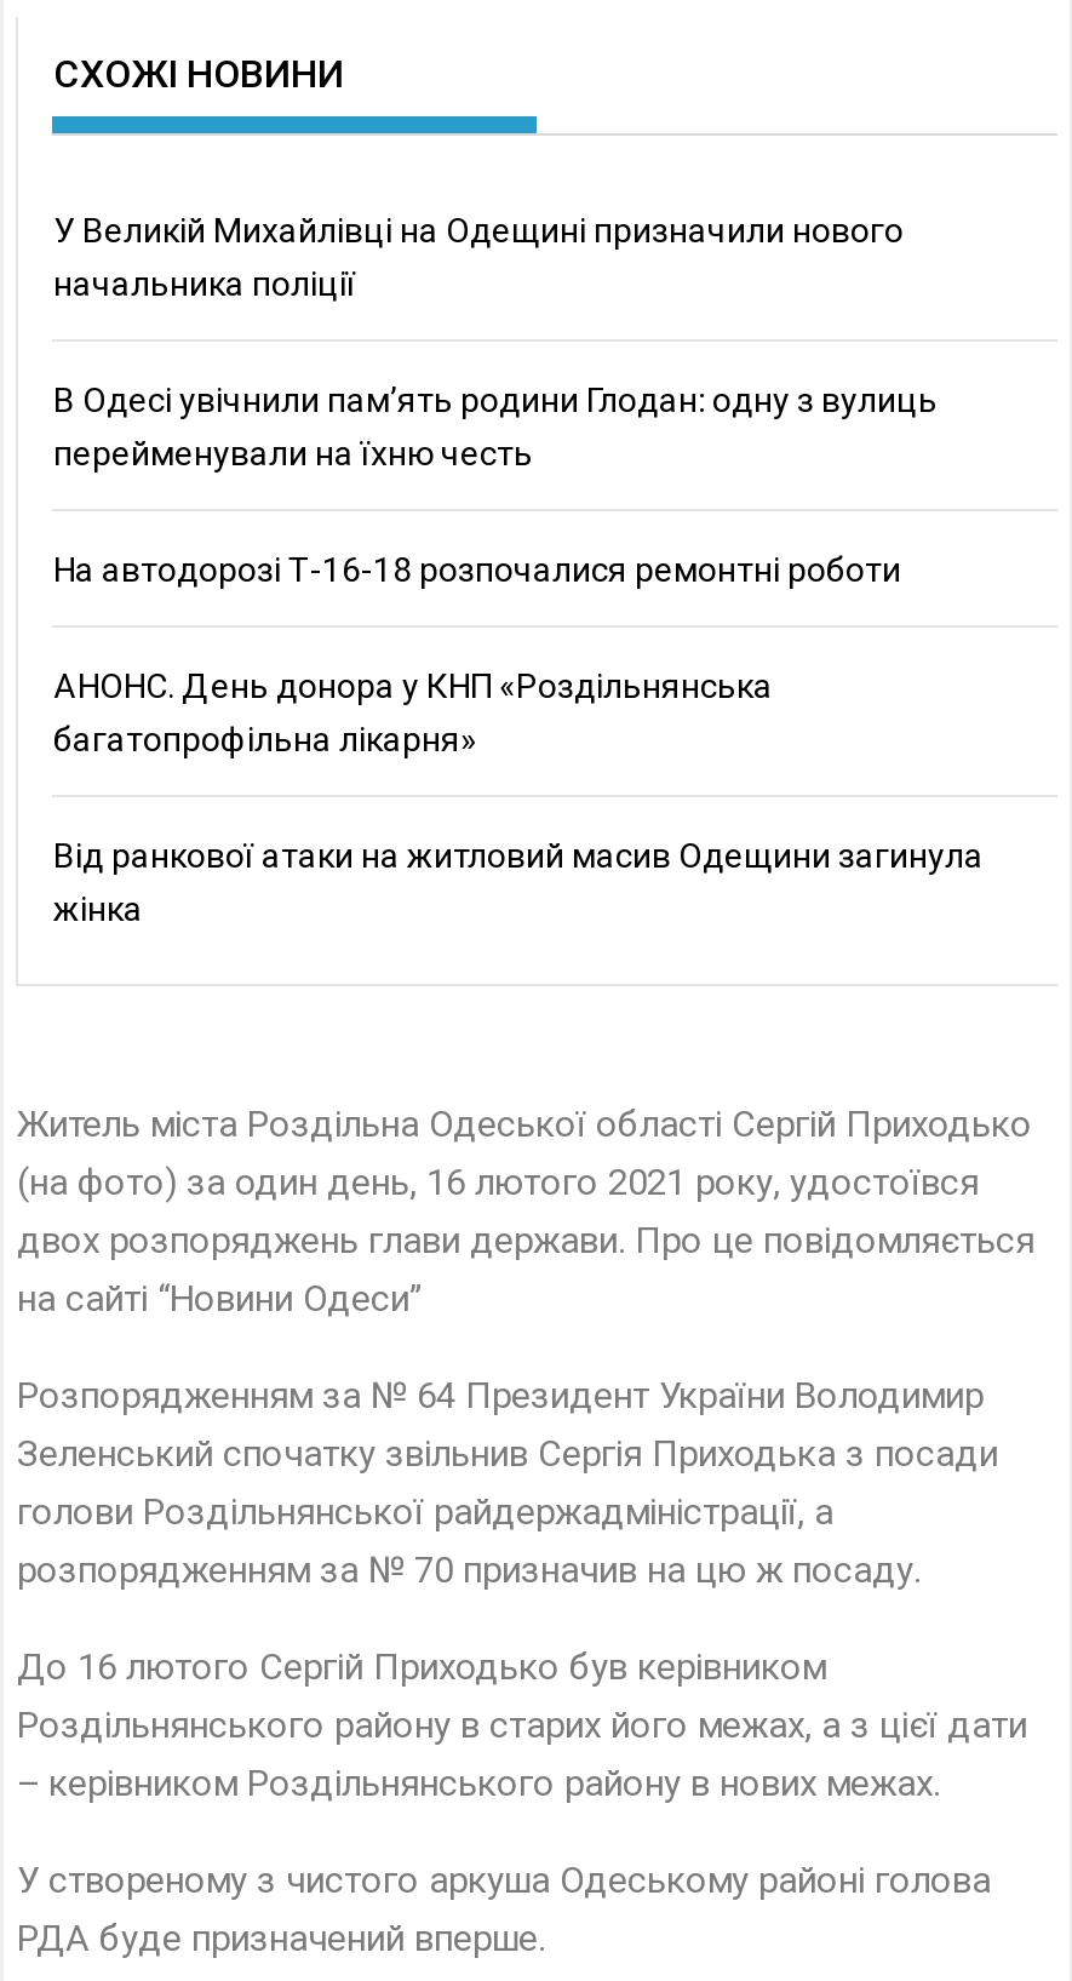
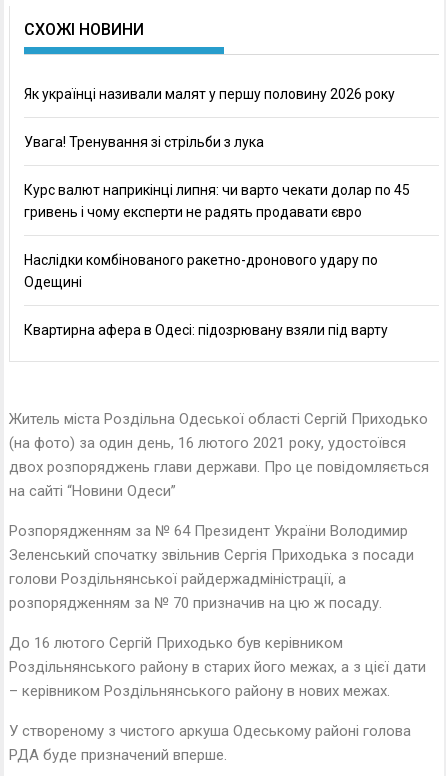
- У Великій Михайлівці на Одещині призначили нового
- начальника поліції
+ Як українці називали малят у першу половину 2026 року

- В Одесі увічнили пам’ять родини Глодан: одну з вулиць
- перейменували на їхню честь
+ Увага! Тренування зі стрільби з лука

- На автодорозі Т-16-18 розпочалися ремонтні роботи
+ Курс валют наприкінці липня: чи варто чекати долар по 45
+ гривень і чому експерти не радять продавати євро

- АНОНС. День донора у КНП «Роздільнянська
- багатопрофільна лікарня»
+ Наслідки комбінованого ракетно-дронового удару по
+ Одещині

- Від ранкової атаки на житловий масив Одещини загинула
- жінка
+ Квартирна афера в Одесі: підозрювану взяли під варту
